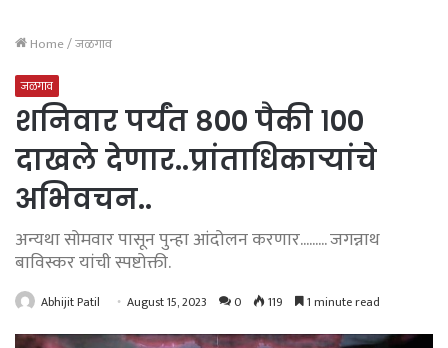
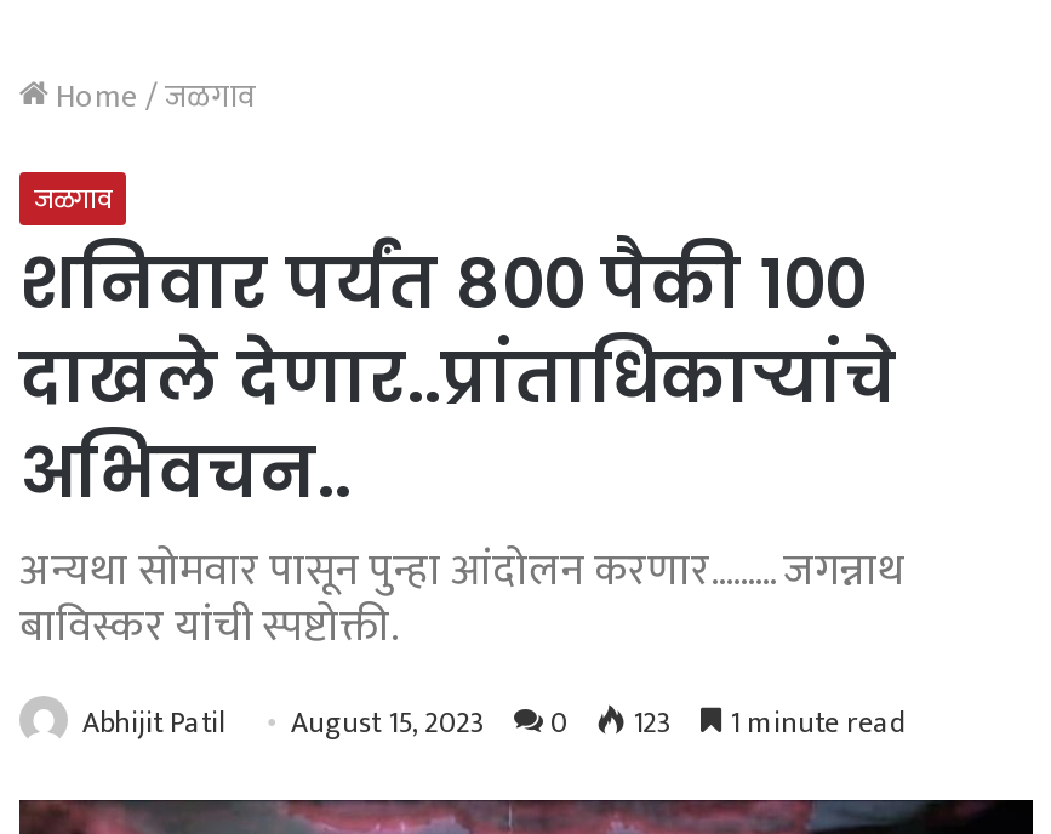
- Abhijit Patil August 15, 2023 0 119 1 minute read
+ Abhijit Patil August 15, 2023 0 123 1 minute read
